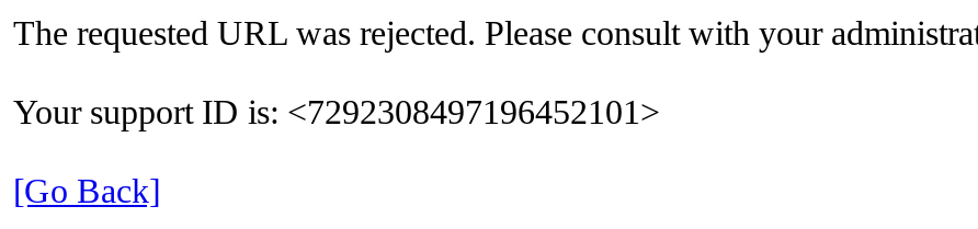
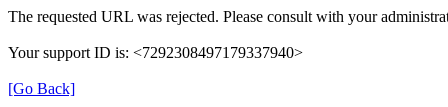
- Your support ID is: <7292308497196452101>
+ Your support ID is: <7292308497179337940>
